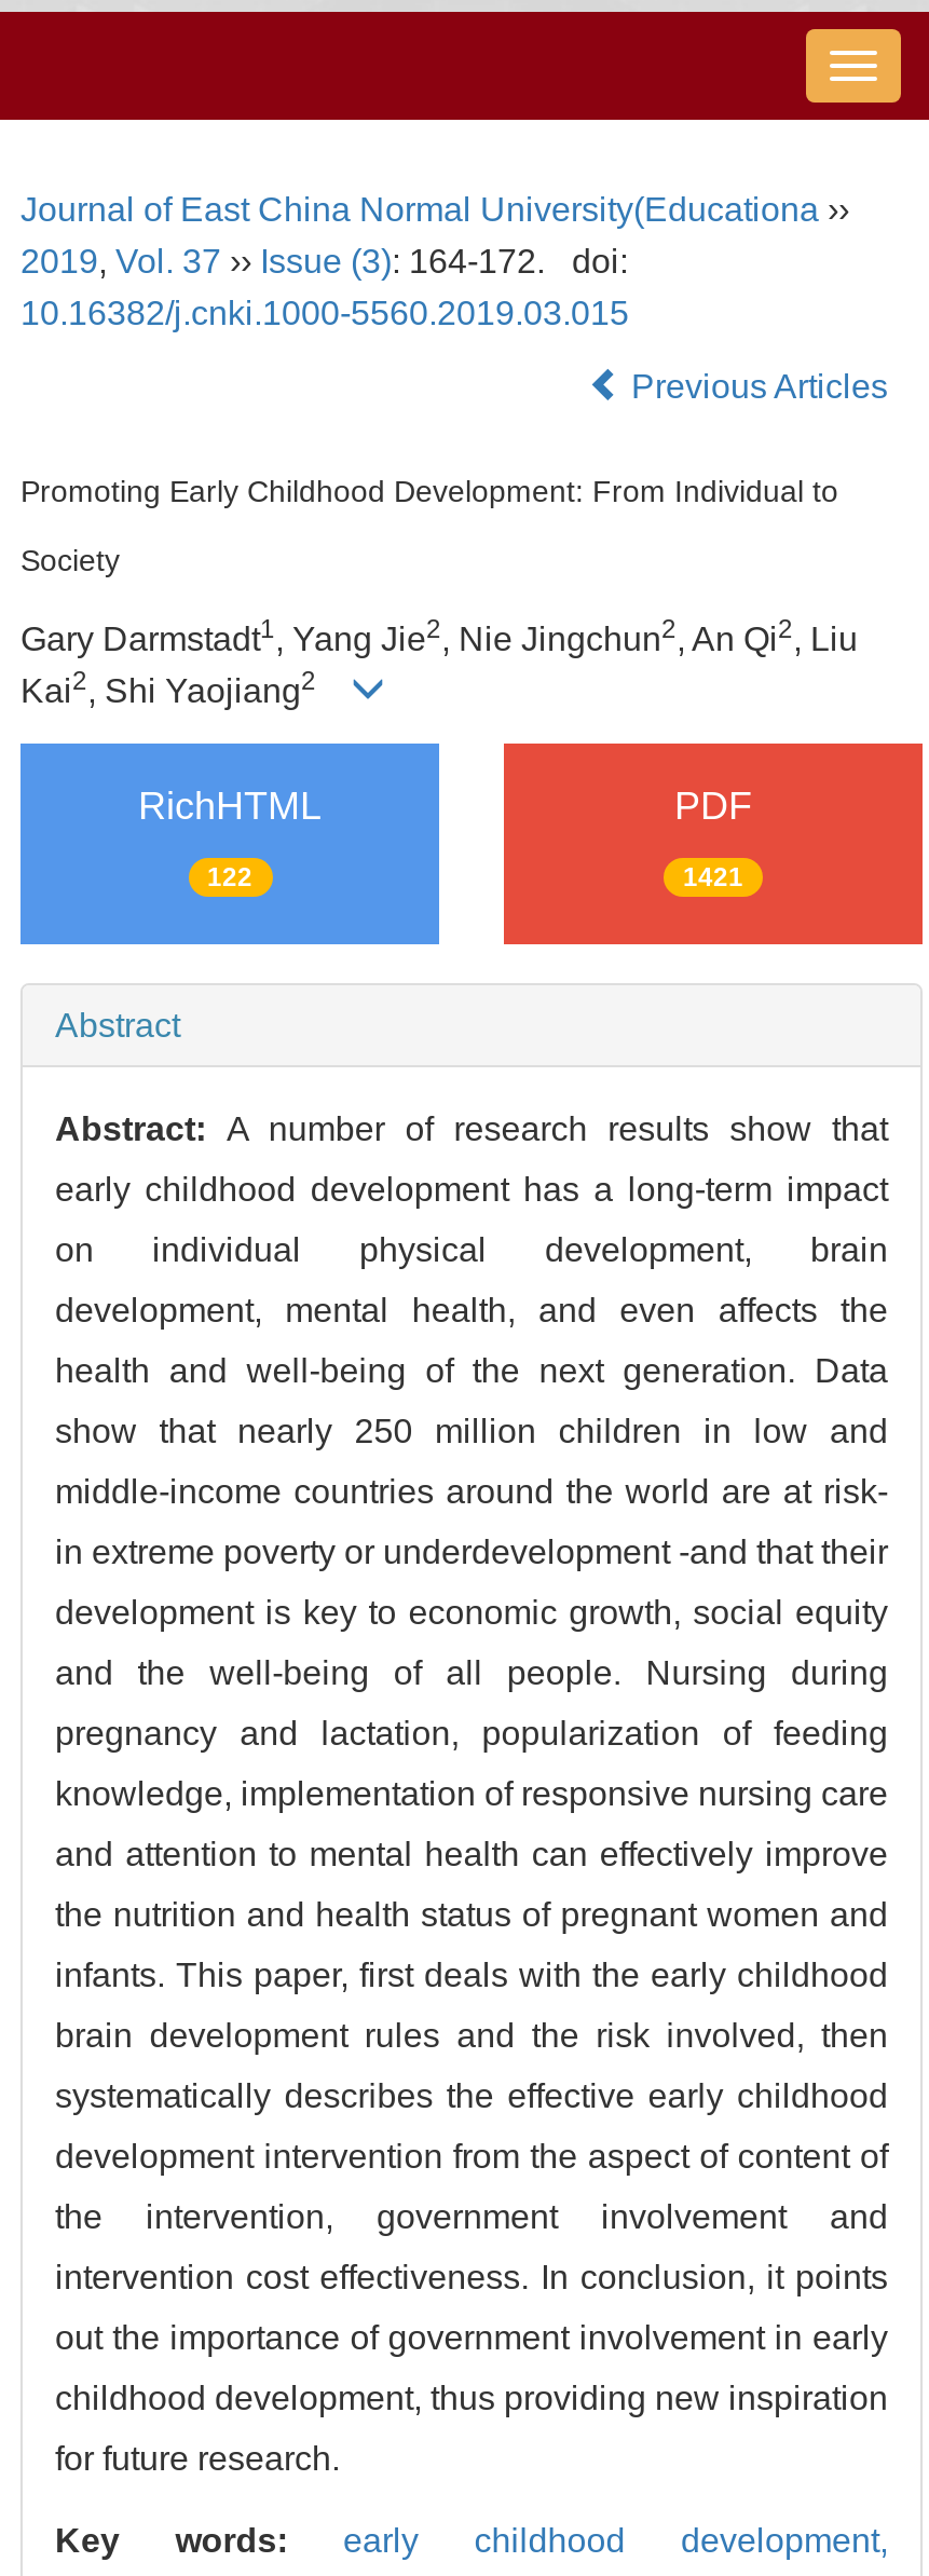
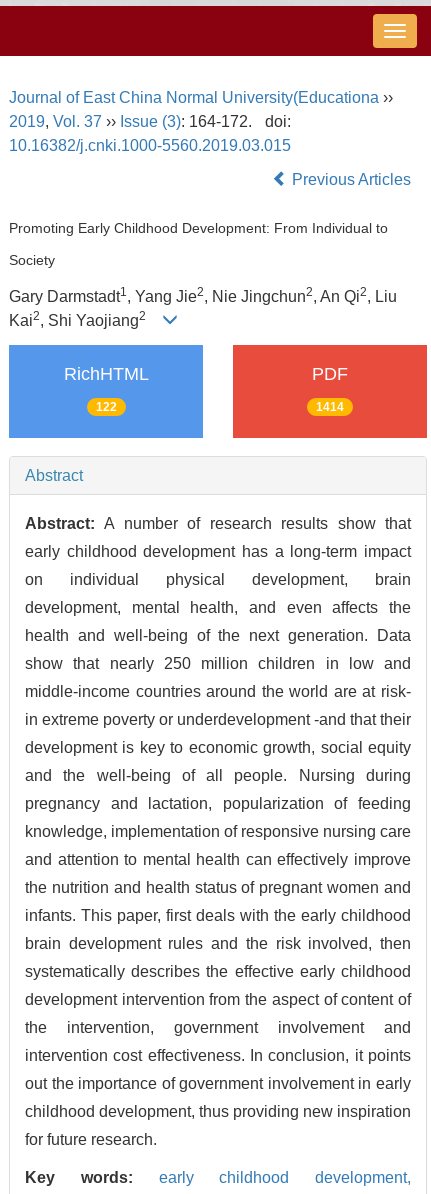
- 1421
+ 1414
